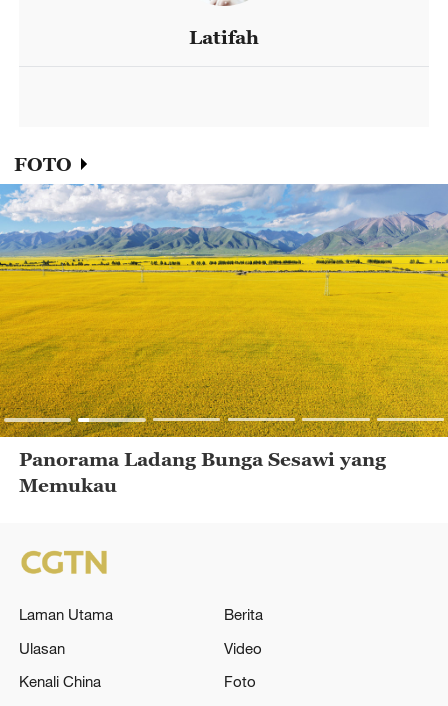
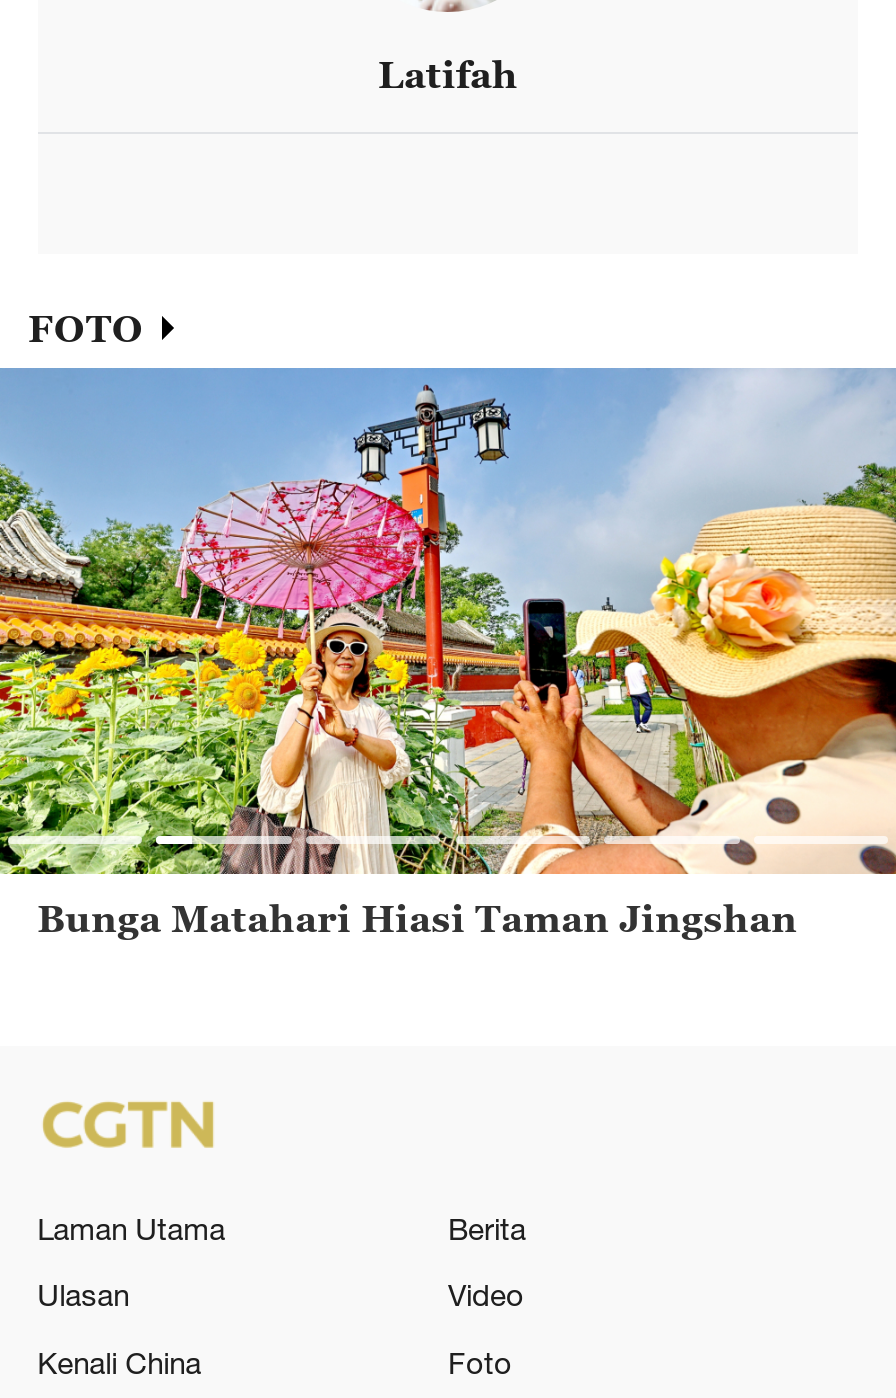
- [image]
- Panorama Ladang Bunga Sesawi yang
- Memukau
+ [image]
+ Bunga Matahari Hiasi Taman Jingshan
